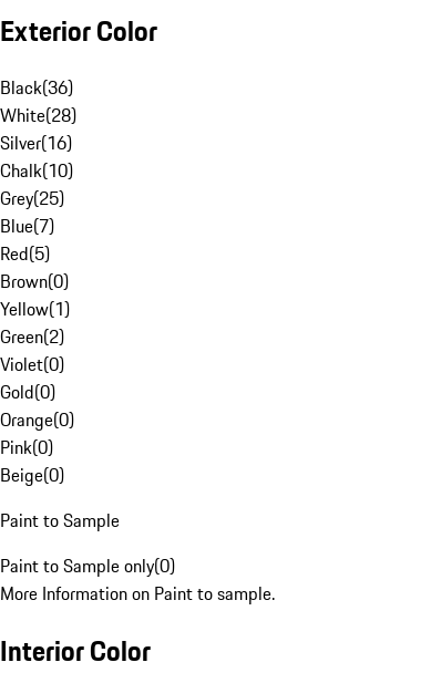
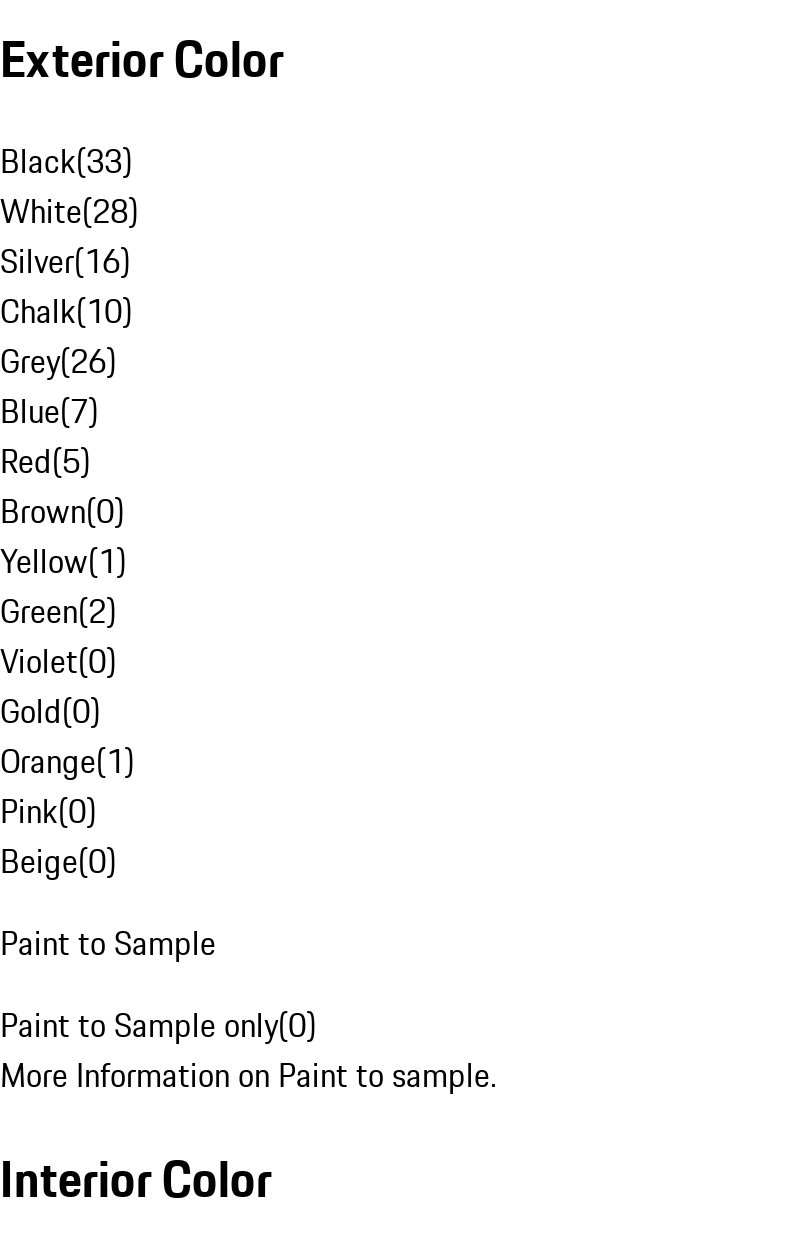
- Black(36)
+ Black(33)

- Grey(25)
+ Grey(26)

- Orange(0)
+ Orange(1)
